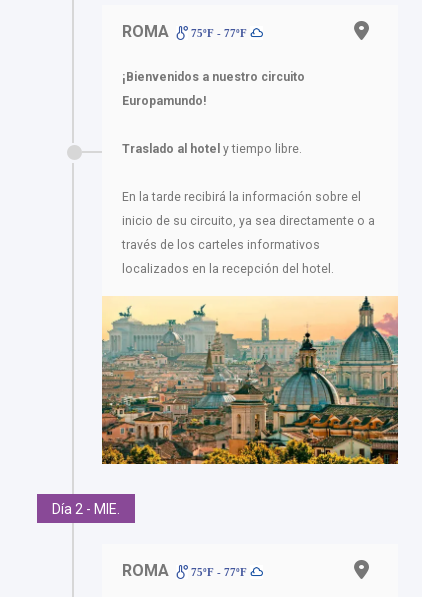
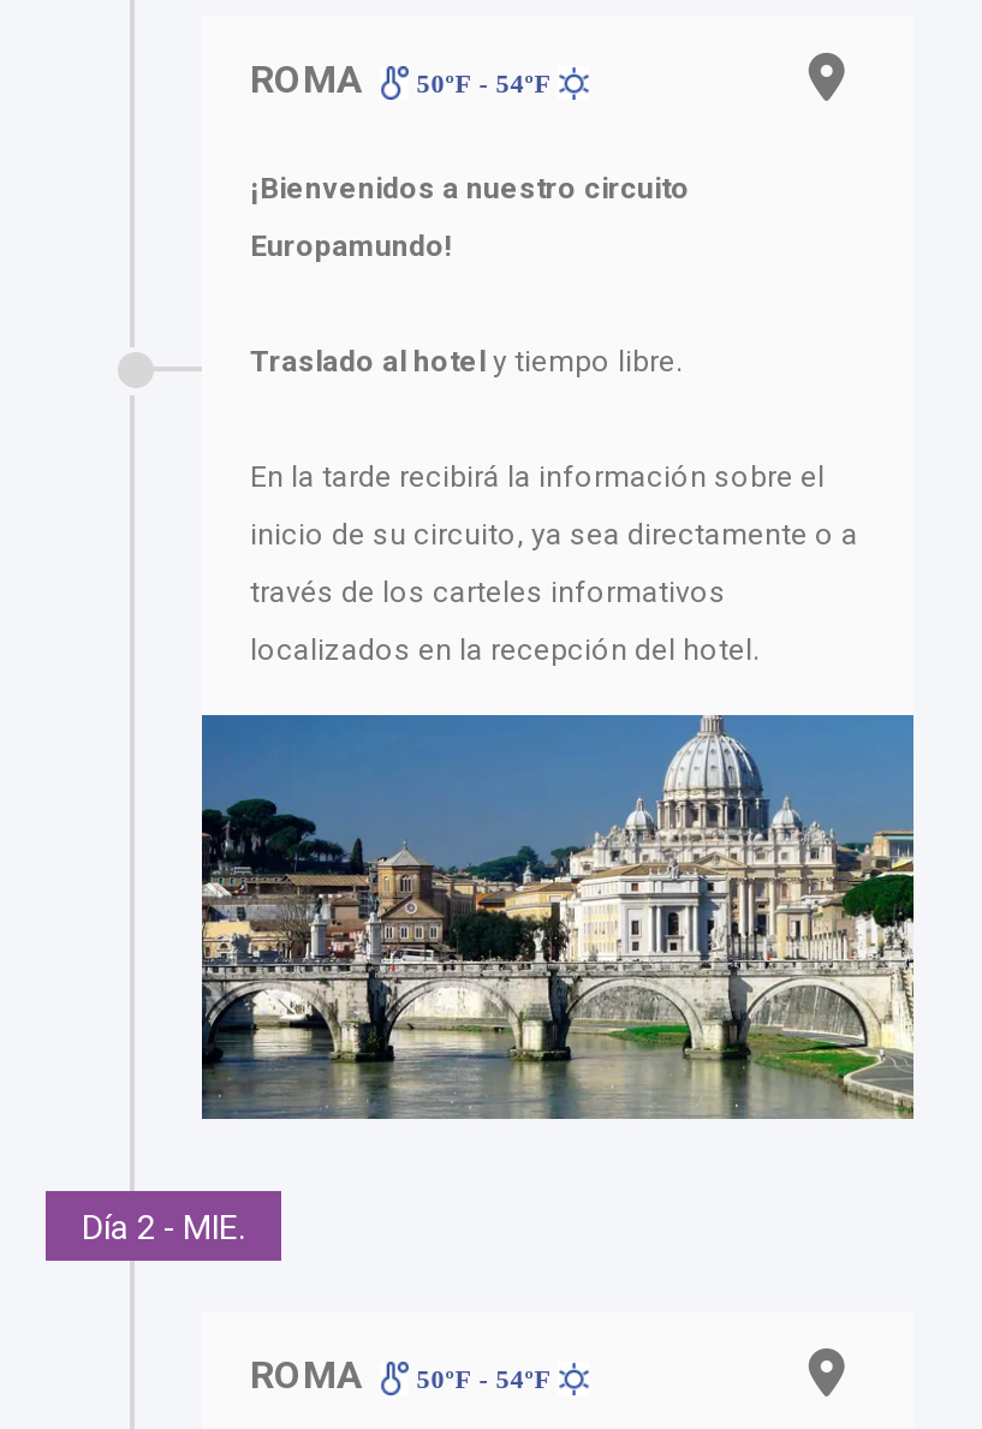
- ROMA 75ºF - 77ºF
+ ROMA 50ºF - 54ºF

- [image]
+ [image]

- ROMA 75ºF - 77ºF
+ ROMA 50ºF - 54ºF
